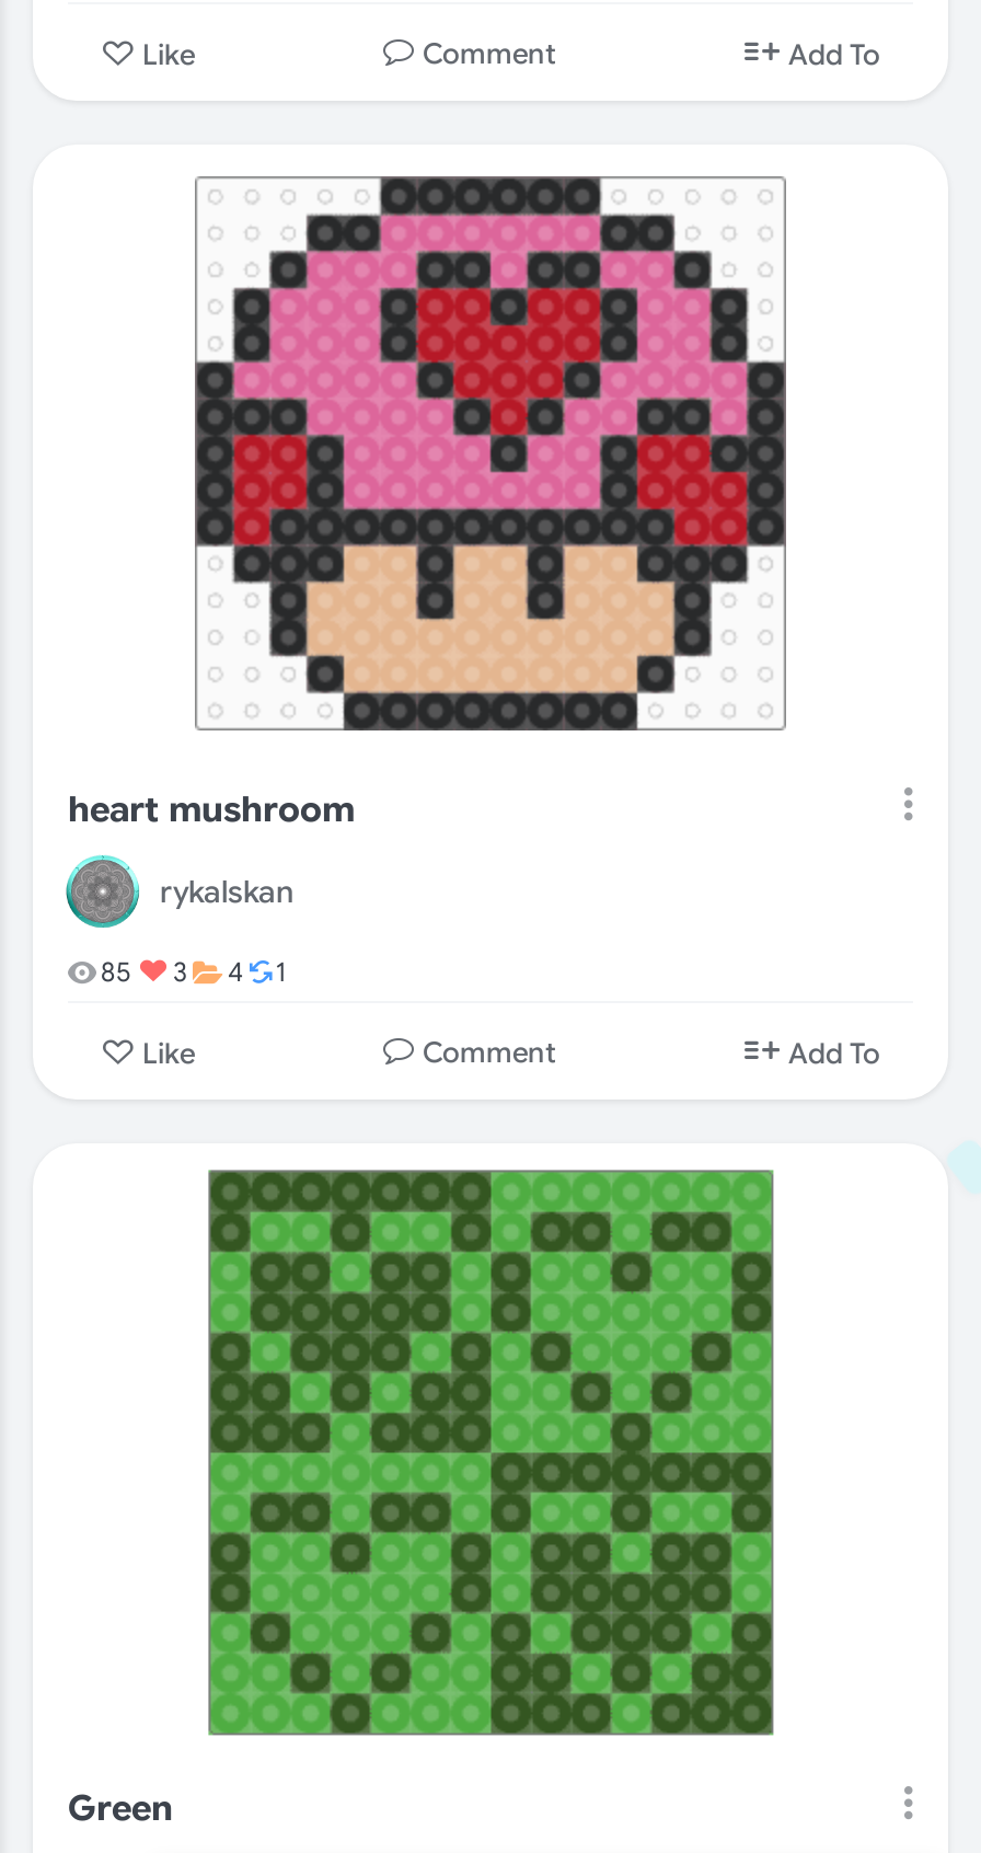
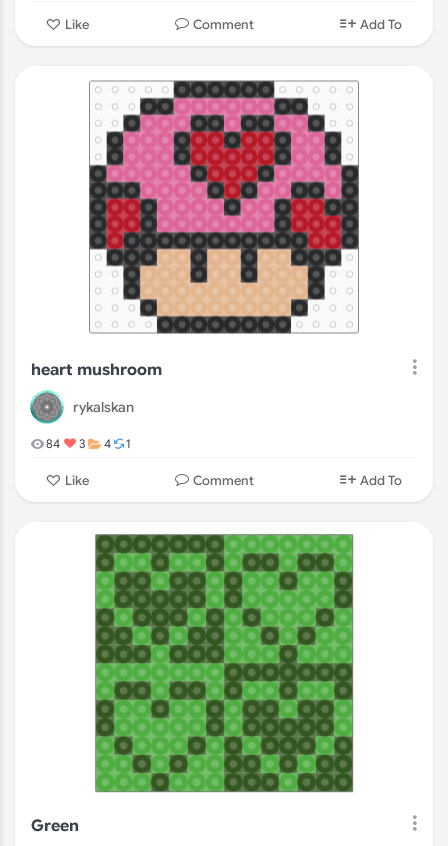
- 85 3 4 1
+ 84 3 4 1
